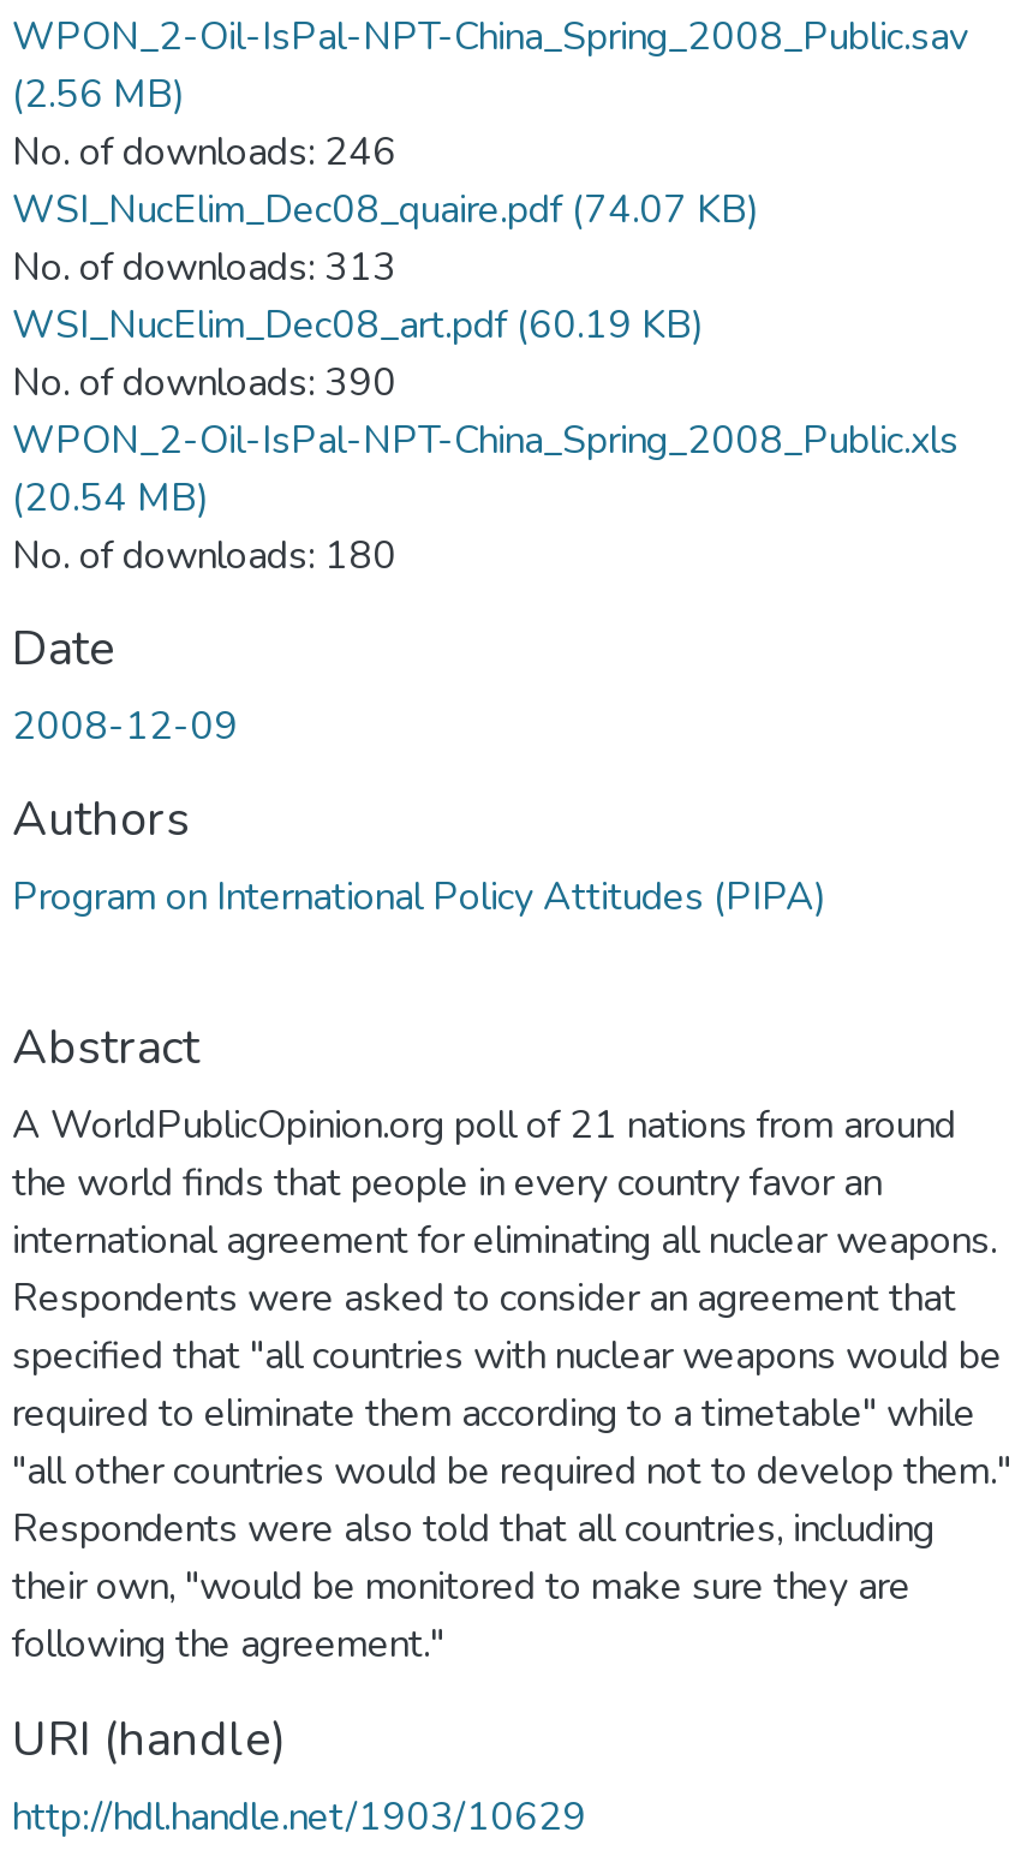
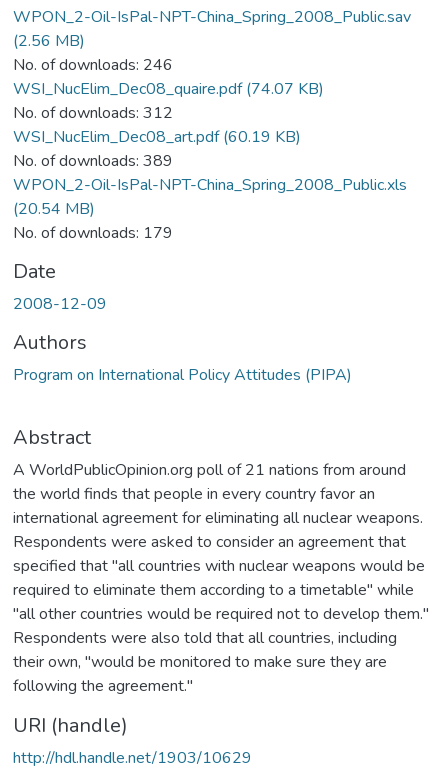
- No. of downloads: 313
+ No. of downloads: 312

- No. of downloads: 390
+ No. of downloads: 389

- No. of downloads: 180
+ No. of downloads: 179
